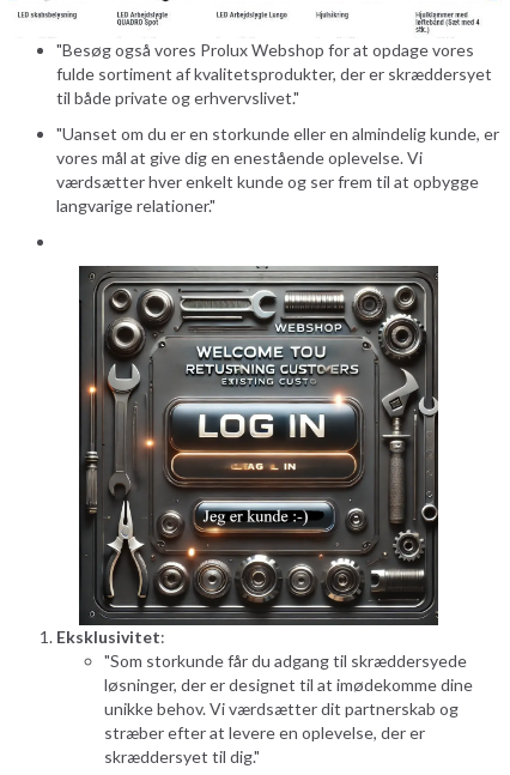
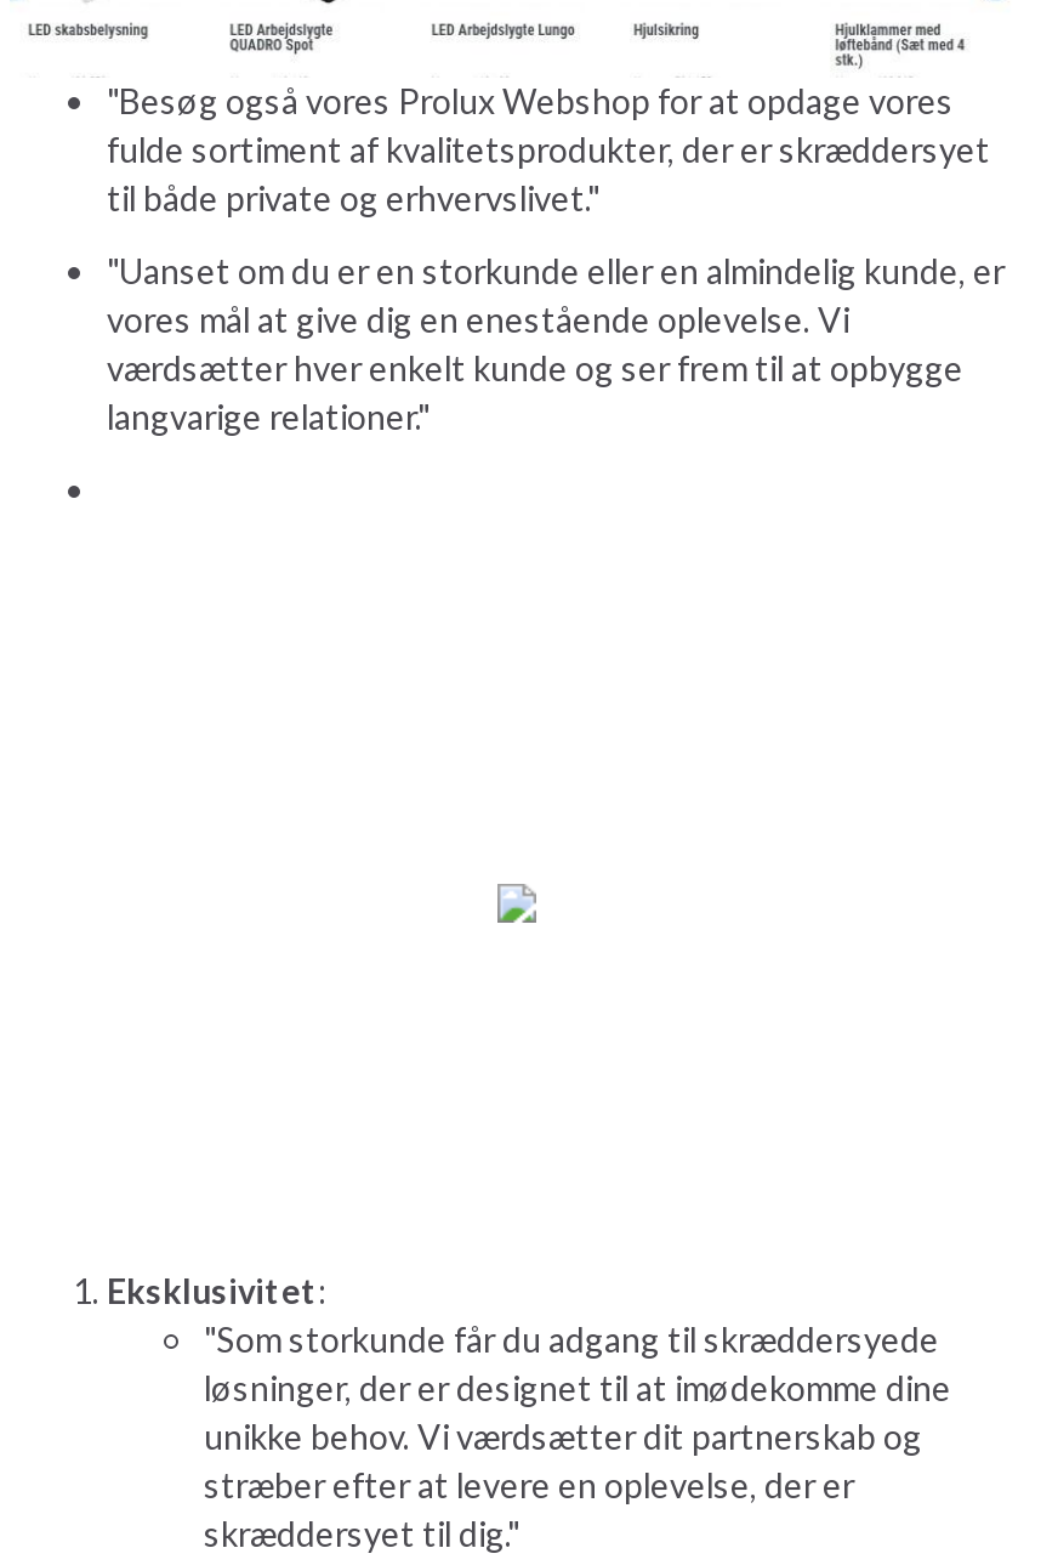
- [image]
